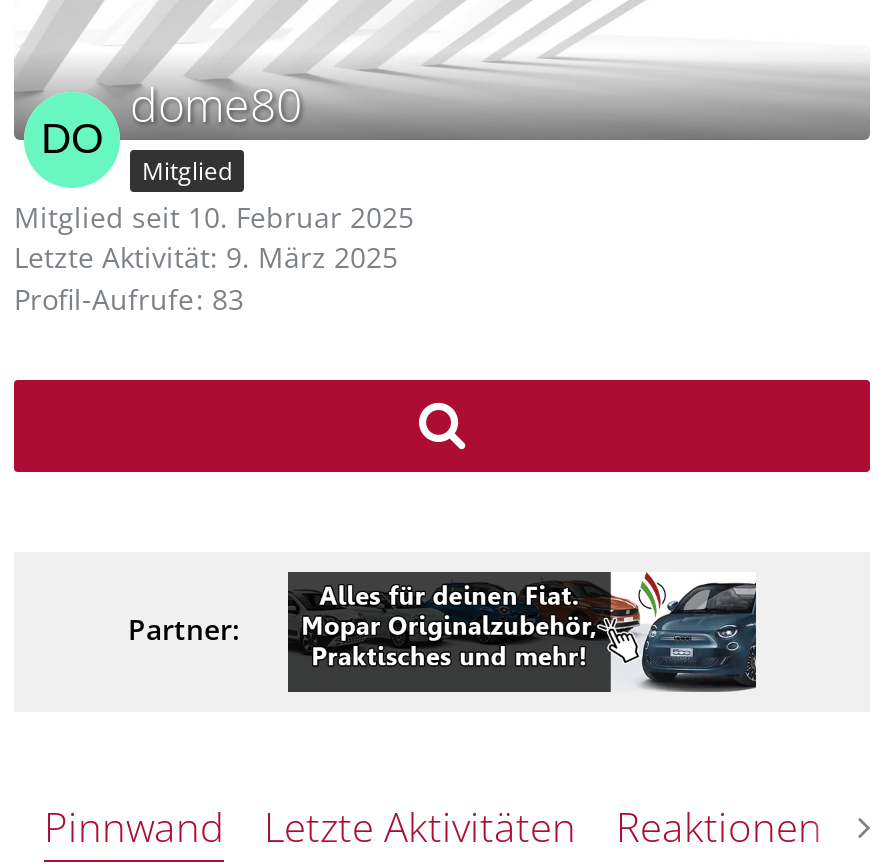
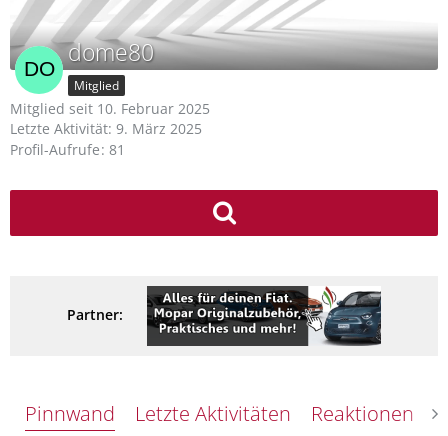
- Profil-Aufrufe 83
+ Profil-Aufrufe 81
